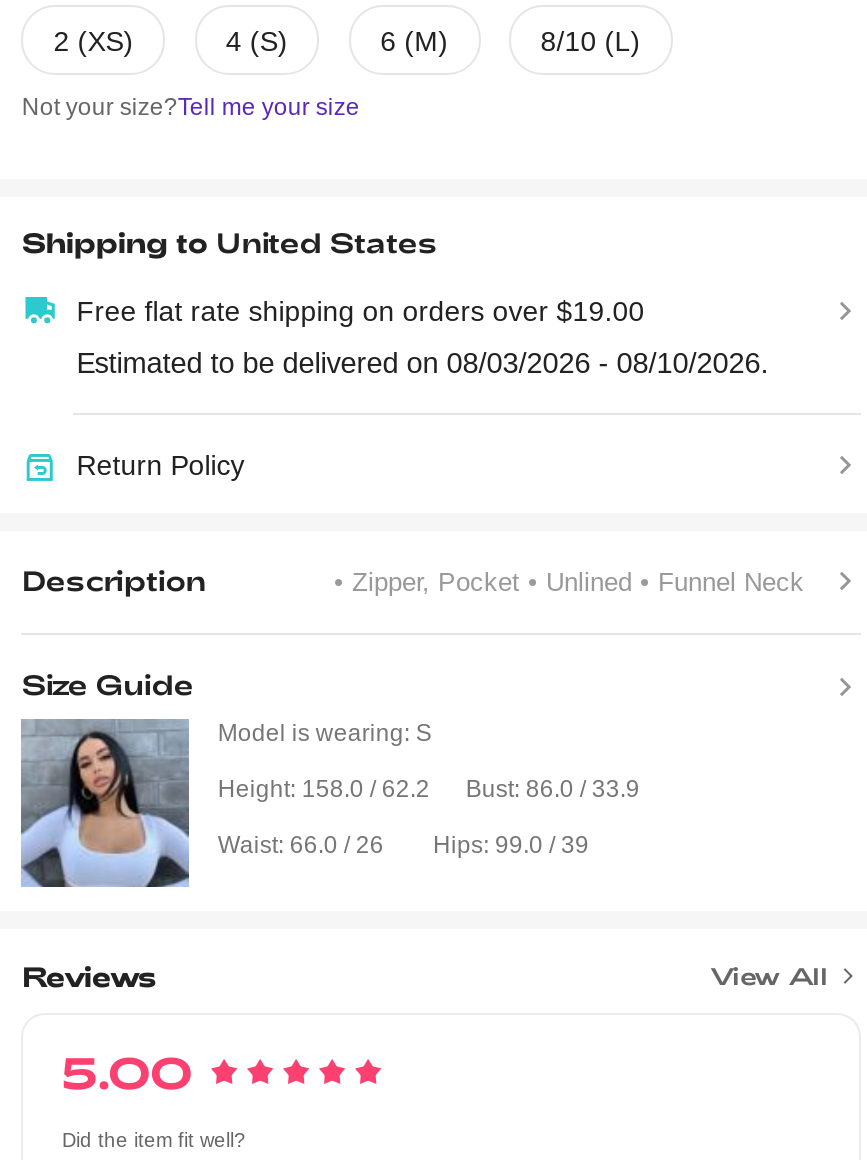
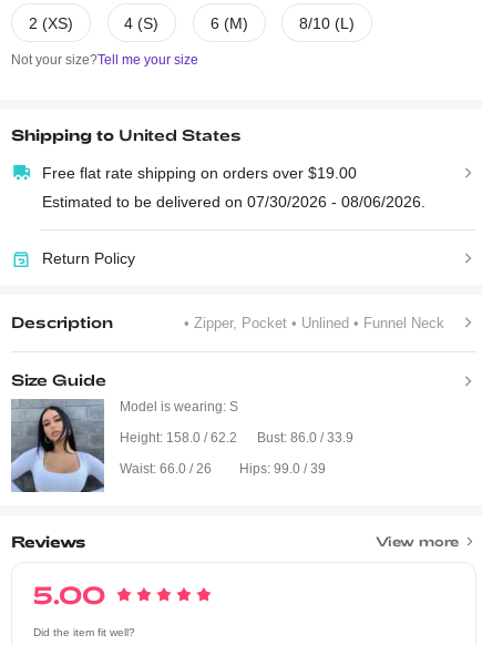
- Estimated to be delivered on 08/03/2026 - 08/10/2026.
+ Estimated to be delivered on 07/30/2026 - 08/06/2026.

- View All
+ View more
